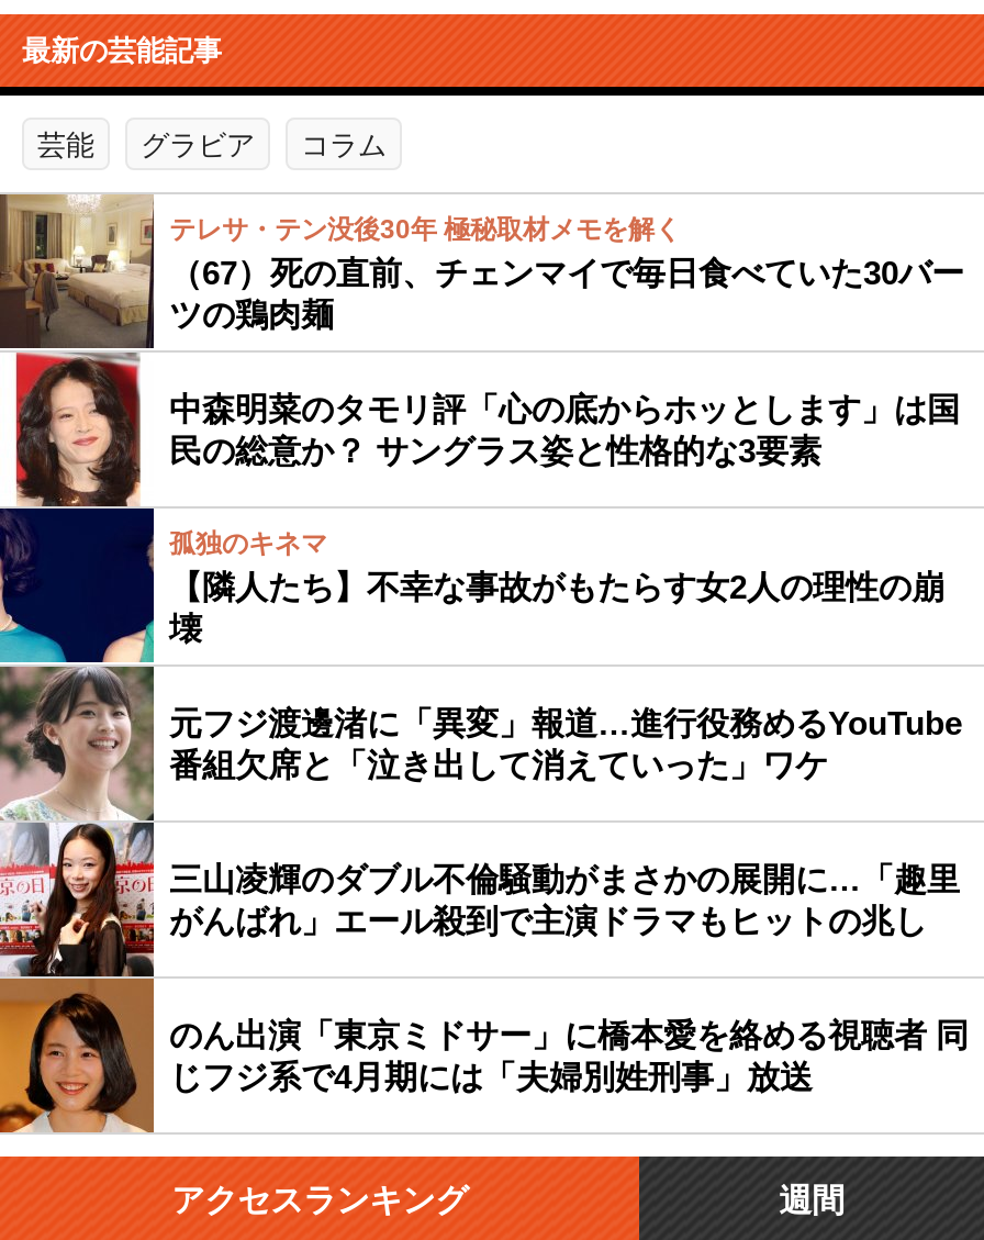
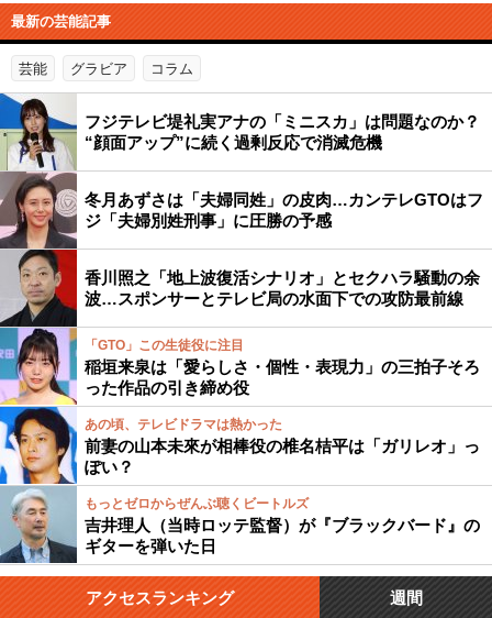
- [image]
- テレサ・テン没後30年 極秘取材メモを解く
- （67）死の直前、チェンマイで毎日食べていた30バー
- ツの鶏肉麺
+ [image]
+ フジテレビ堤礼実アナの「ミニスカ」は問題なのか？
+ “顔面アップ”に続く過剰反応で消滅危機

- 中森明菜のタモリ評「心の底からホッとします」は国
- 民の総意か？ サングラス姿と性格的な3要素
+ 冬月あずさは「夫婦同姓」の皮肉…カンテレGTOはフ
+ ジ「夫婦別姓刑事」に圧勝の予感

- 孤独のキネマ
- 【隣人たち】不幸な事故がもたらす女2人の理性の崩
- 壊
+ 香川照之「地上波復活シナリオ」とセクハラ騒動の余
+ 波…スポンサーとテレビ局の水面下での攻防最前線

- 元フジ渡邊渚に「異変」報道…進行役務めるYouTube
- 番組欠席と「泣き出して消えていった」ワケ
+ 「GTO」この生徒役に注目
+ 稲垣来泉は「愛らしさ・個性・表現力」の三拍子そろ
+ った作品の引き締め役

- 三山凌輝のダブル不倫騒動がまさかの展開に…「趣里
- がんばれ」エール殺到で主演ドラマもヒットの兆し
+ あの頃、テレビドラマは熱かった
+ 前妻の山本未來が相棒役の椎名桔平は「ガリレオ」っ
+ ぽい？

- のん出演「東京ミドサー」に橋本愛を絡める視聴者 同
- じフジ系で4月期には「夫婦別姓刑事」放送
+ もっとゼロからぜんぶ聴くビートルズ
+ 吉井理人（当時ロッテ監督）が『ブラックバード』の
+ ギターを弾いた日
